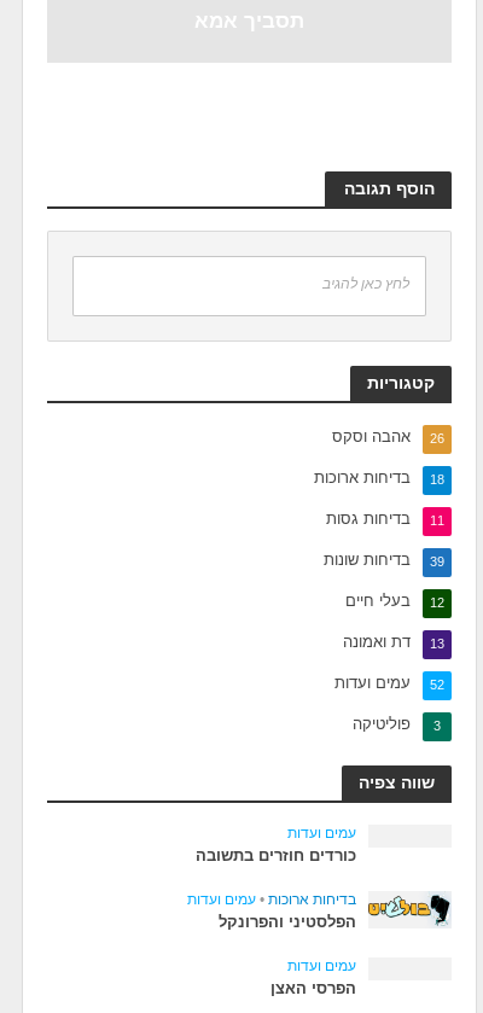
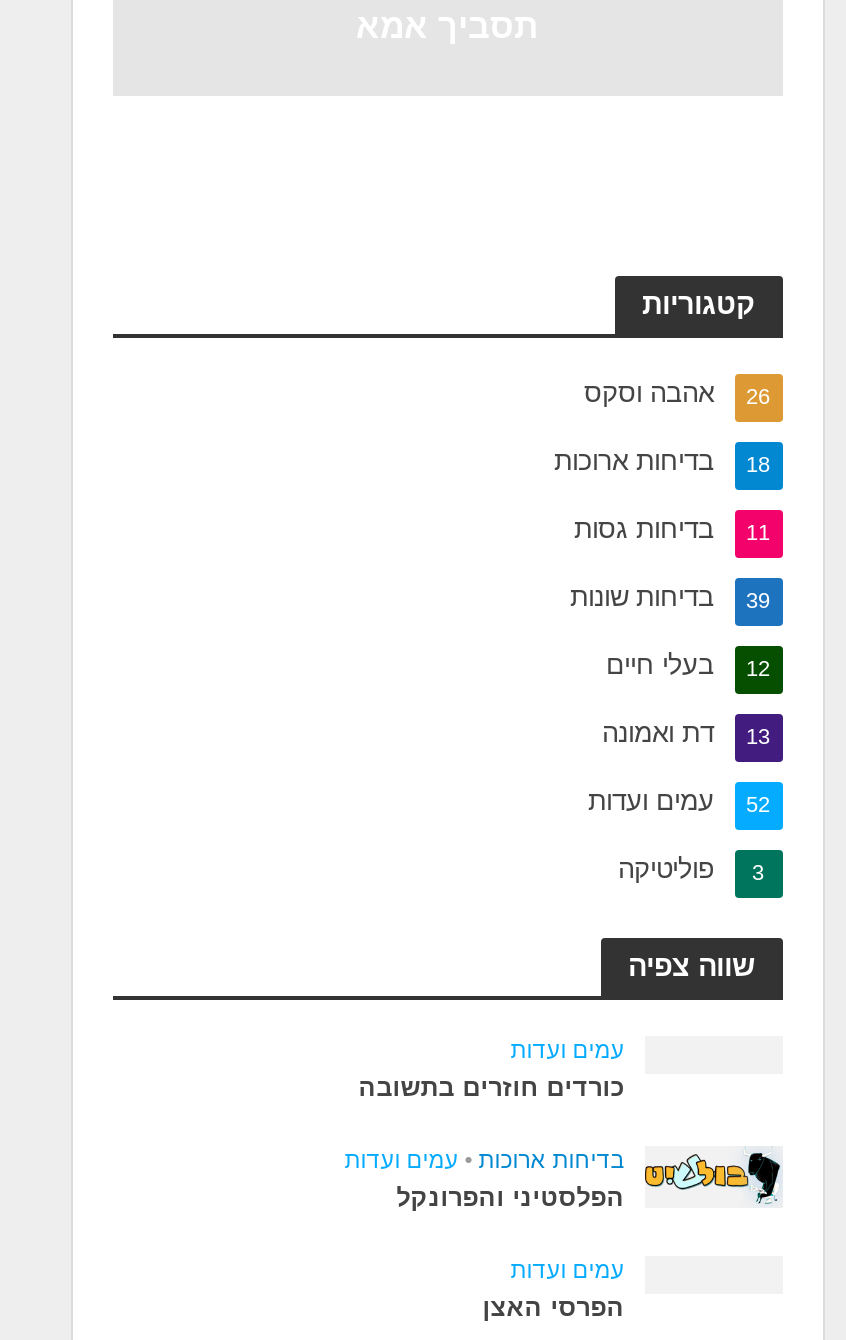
- הוסף תגובה

- לחץ כאן להגיב
